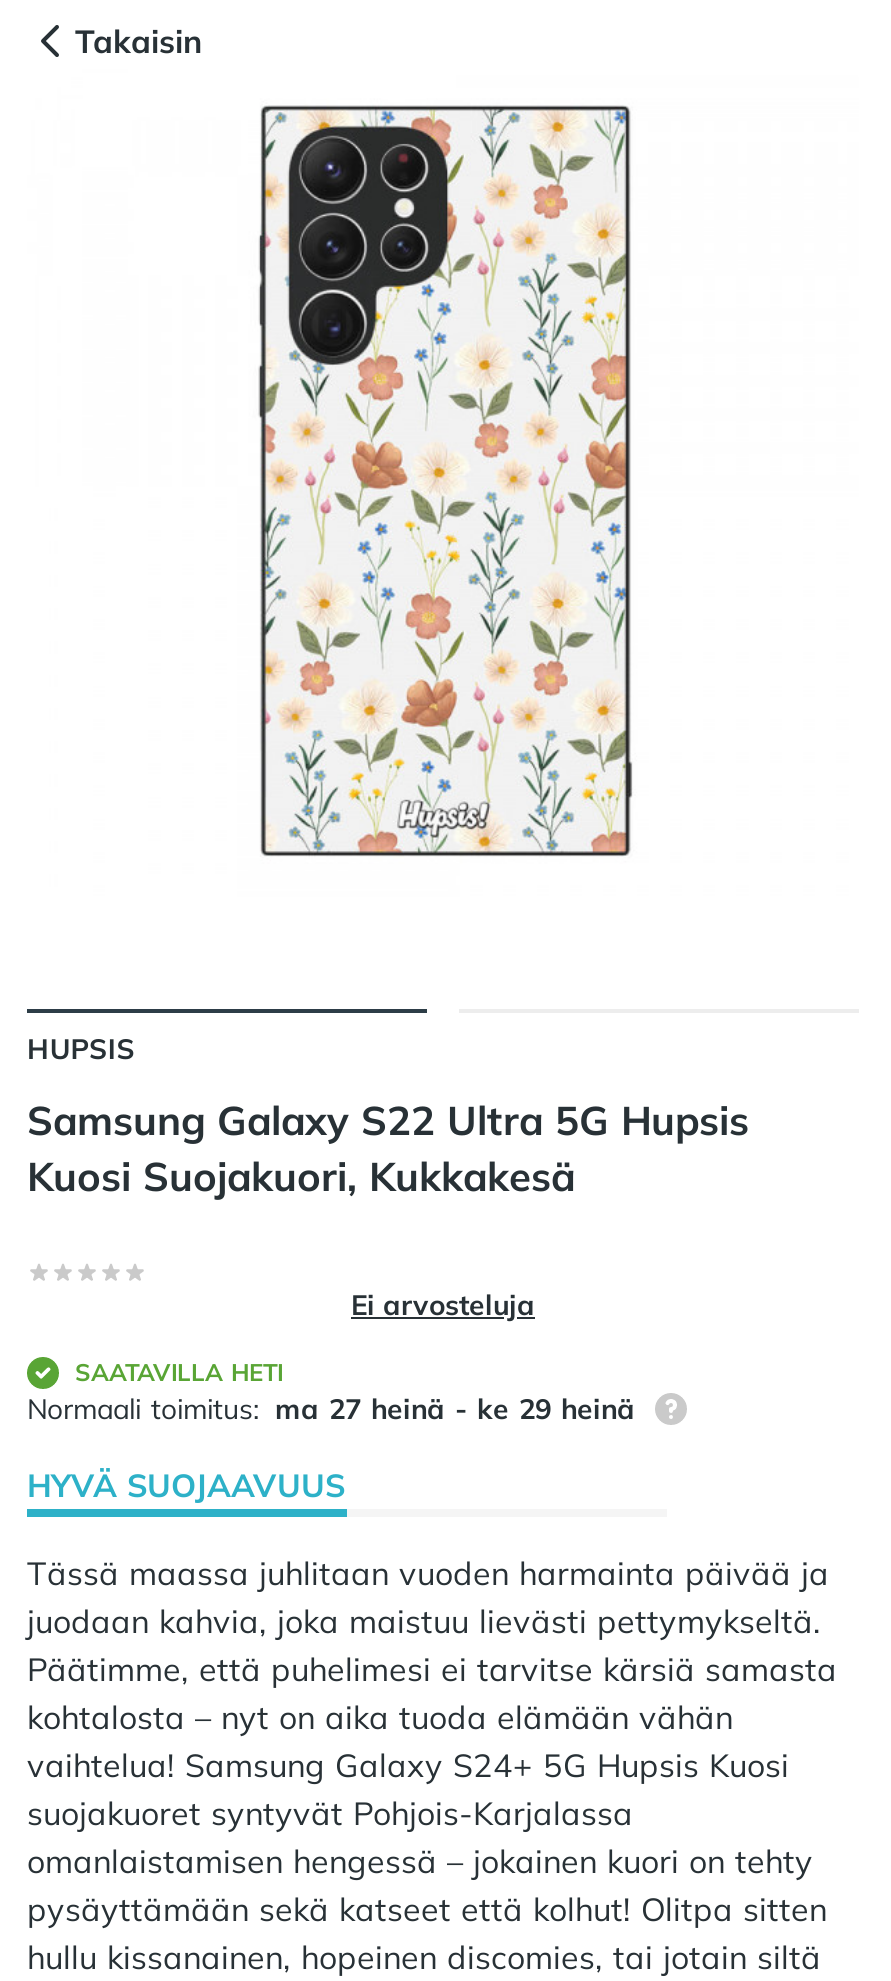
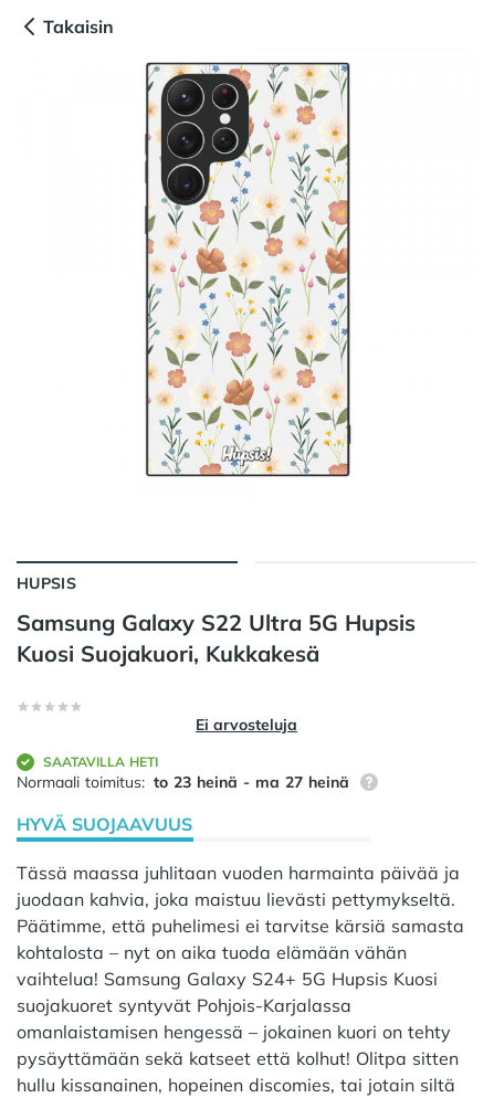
- Normaali toimitus: ma 27 heinä - ke 29 heinä
+ Normaali toimitus: to 23 heinä - ma 27 heinä
